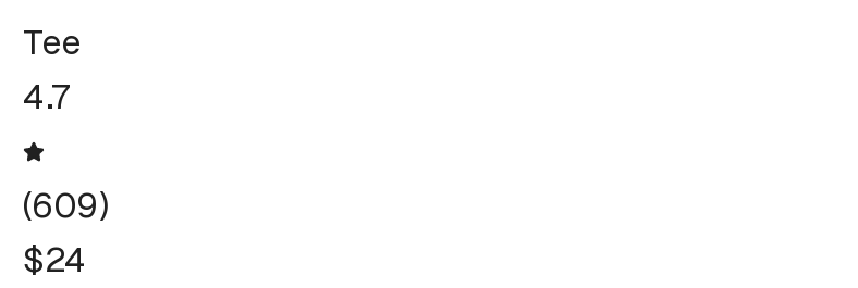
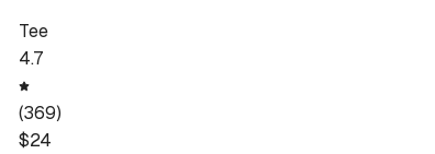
- (609)
+ (369)
